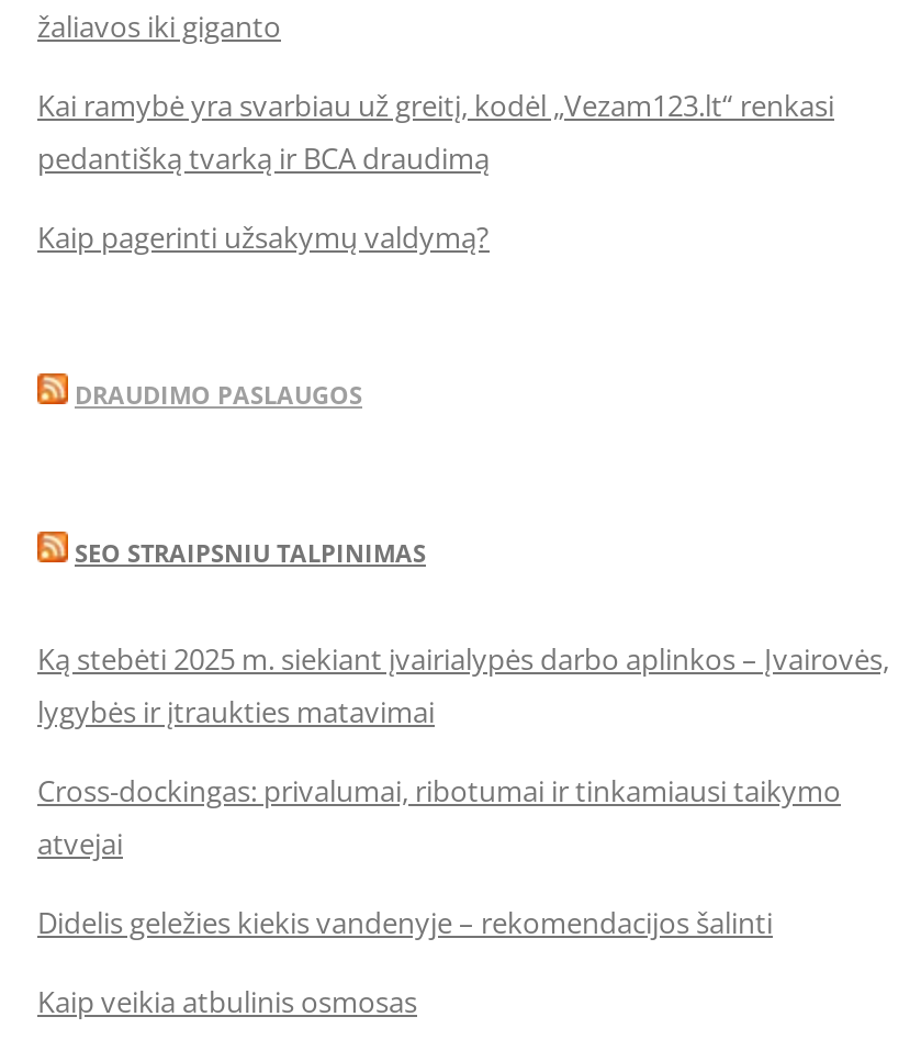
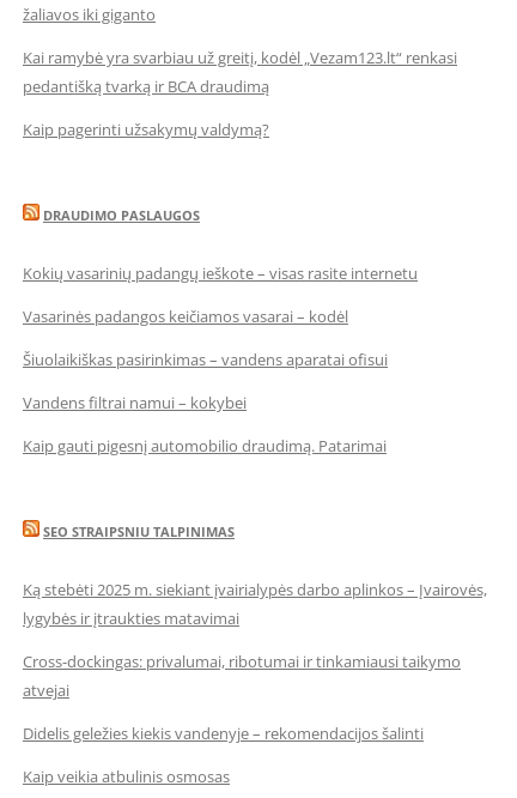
+ Kokių vasarinių padangų ieškote – visas rasite internetu
+ Vasarinės padangos keičiamos vasarai – kodėl
+ Šiuolaikiškas pasirinkimas – vandens aparatai ofisui
+ Vandens filtrai namui – kokybei
+ Kaip gauti pigesnį automobilio draudimą. Patarimai
